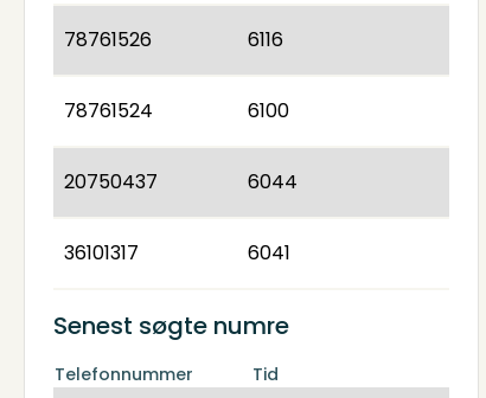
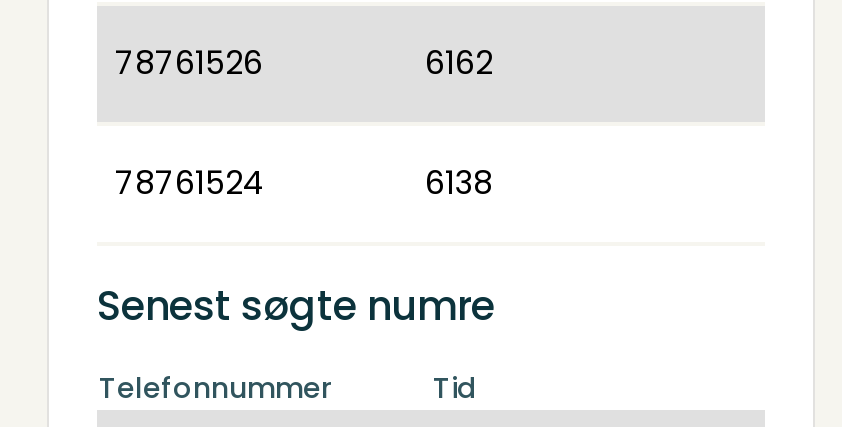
- 6116
+ 6162

- 6100
- 20750437
- 6044
- 36101317
- 6041
+ 6138
